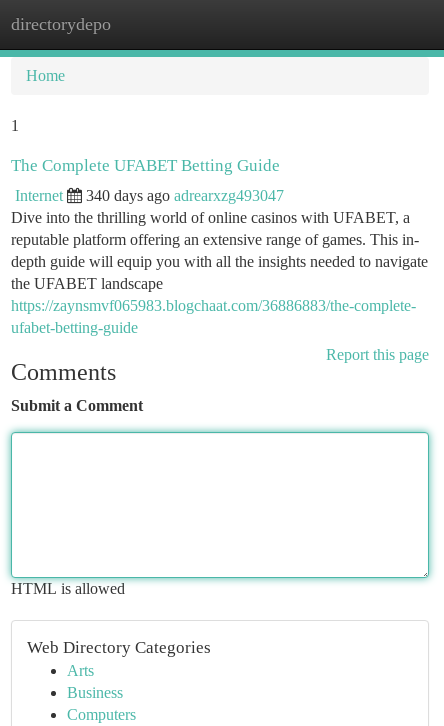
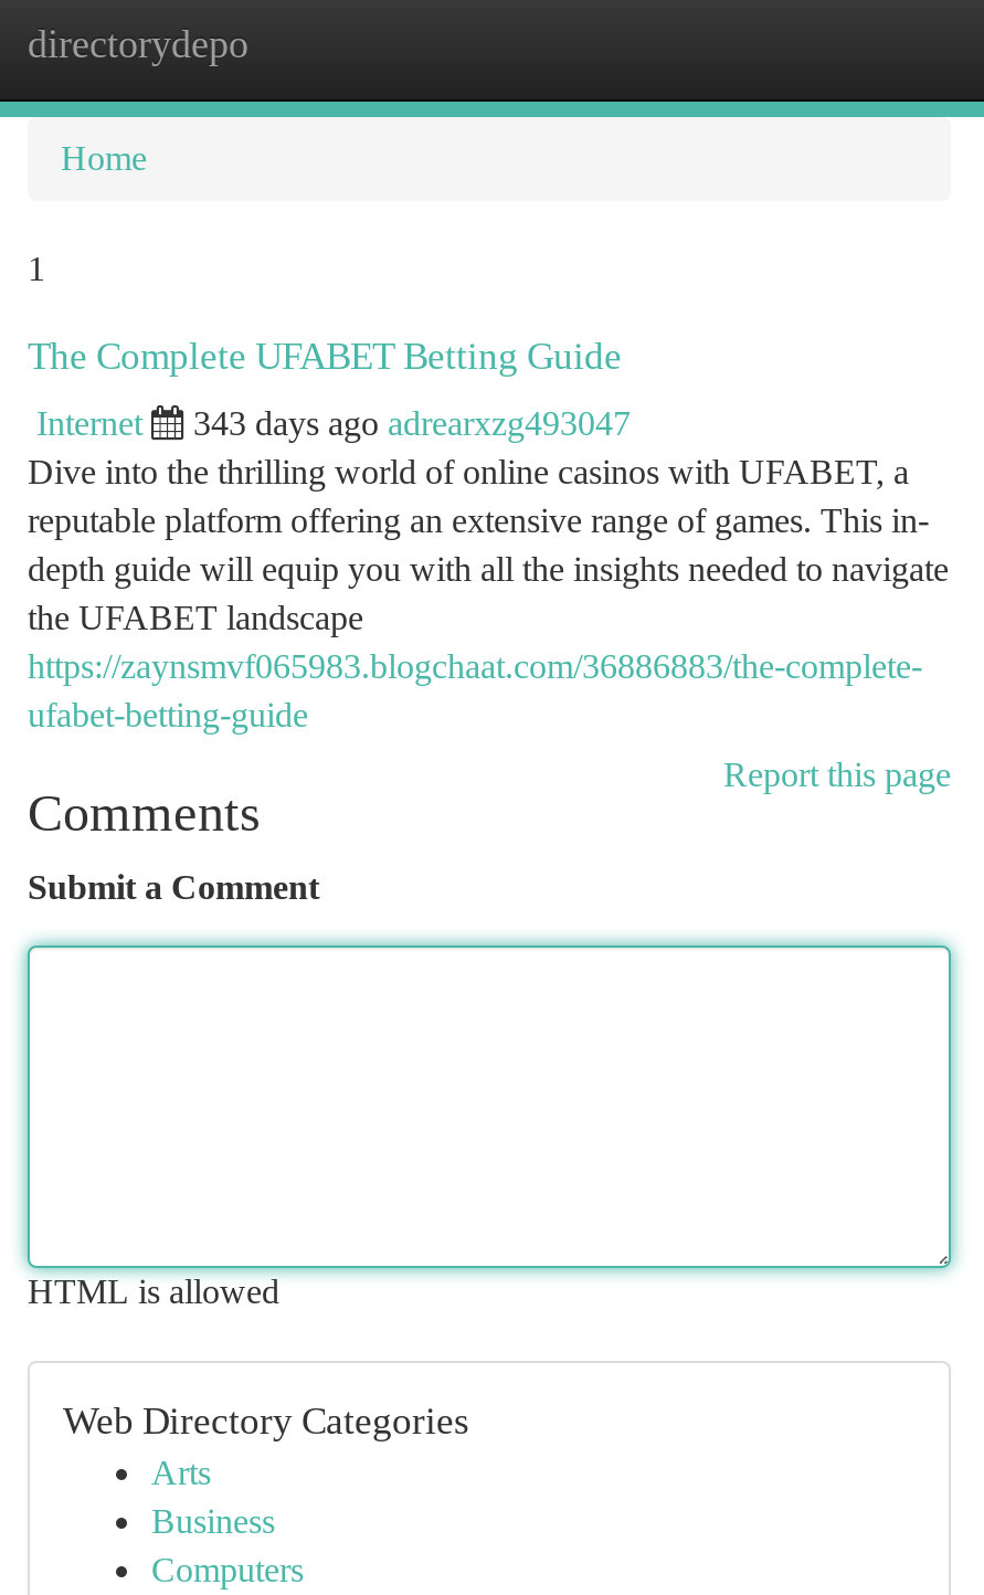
- 340 days ago adrearxzg493047
+ 343 days ago adrearxzg493047
